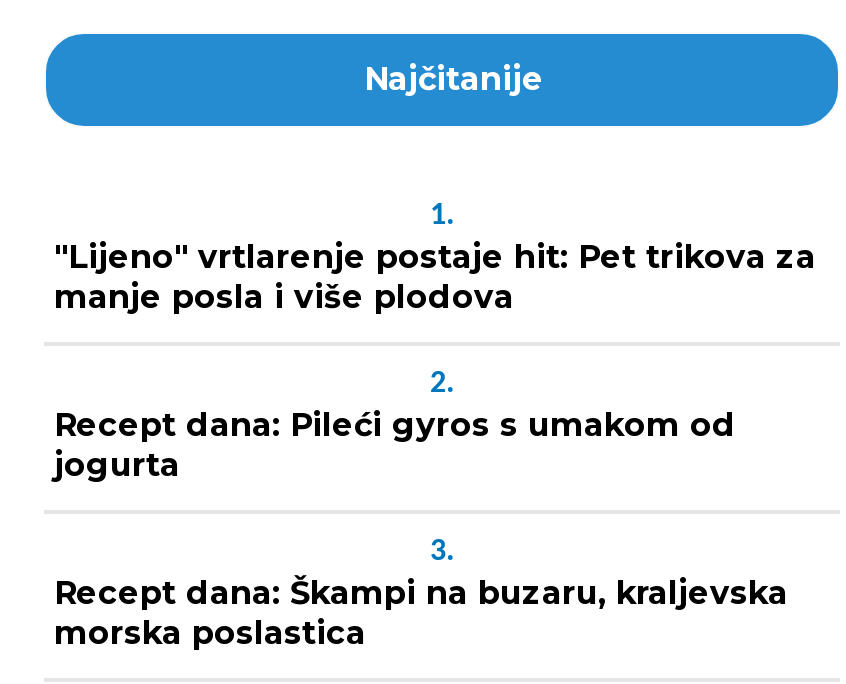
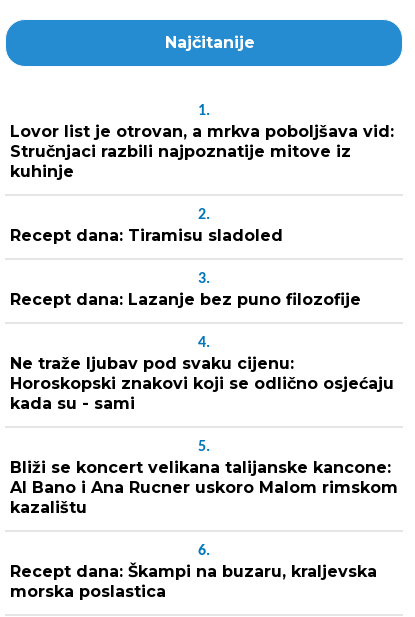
- "Lijeno" vrtlarenje postaje hit: Pet trikova za
- manje posla i više plodova
+ Lovor list je otrovan, a mrkva poboljšava vid:
+ Stručnjaci razbili najpoznatije mitove iz
+ kuhinje

- Recept dana: Pileći gyros s umakom od
- jogurta
+ Recept dana: Tiramisu sladoled

+ Recept dana: Lazanje bez puno filozofije
+ 4.
+ Ne traže ljubav pod svaku cijenu:
+ Horoskopski znakovi koji se odlično osjećaju
+ kada su - sami
+ 5.
+ Bliži se koncert velikana talijanske kancone:
+ Al Bano i Ana Rucner uskoro Malom rimskom
+ kazalištu
+ 6.
